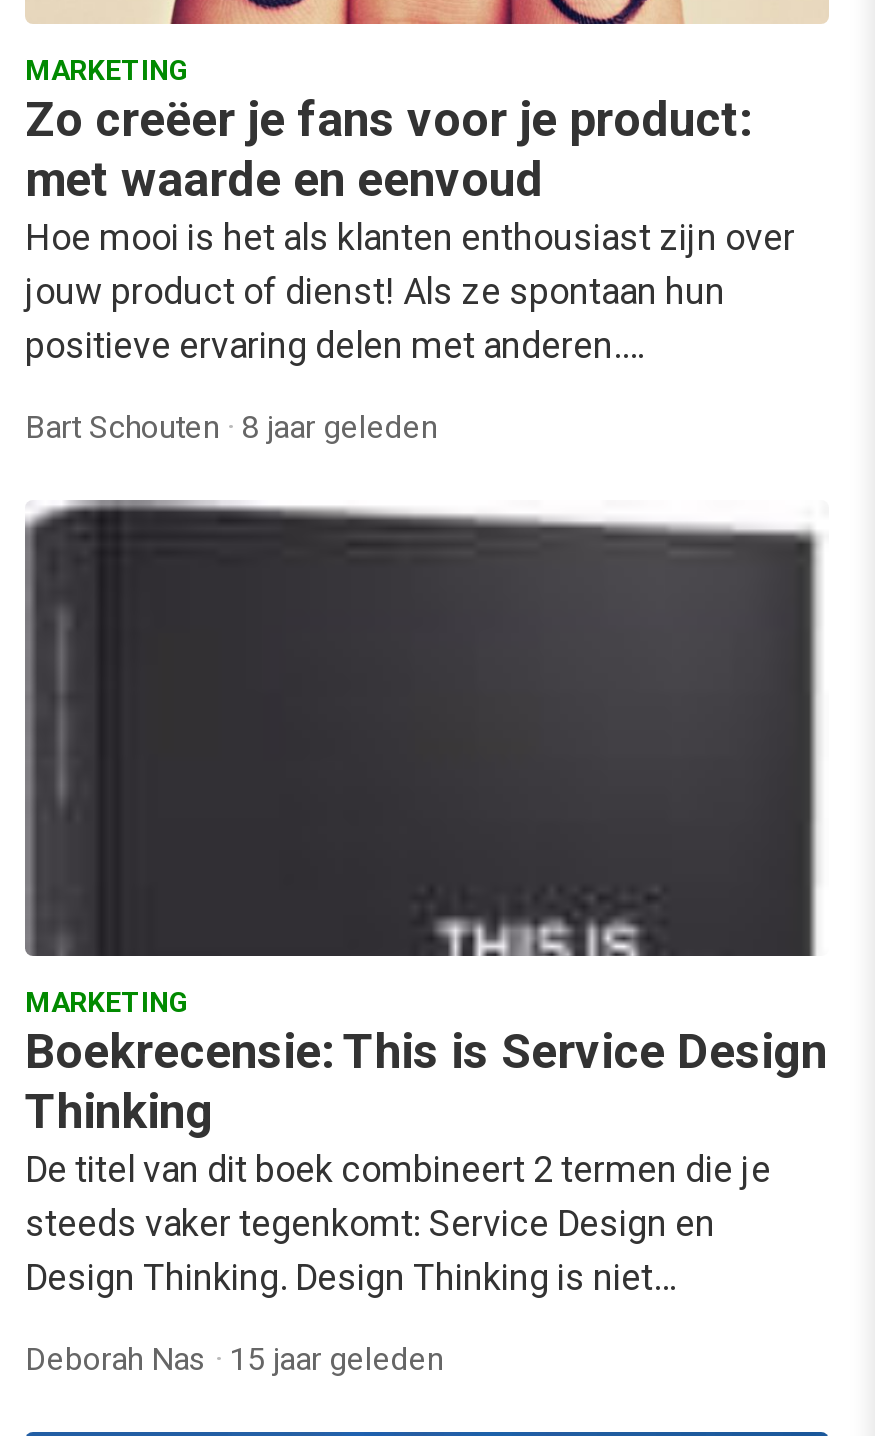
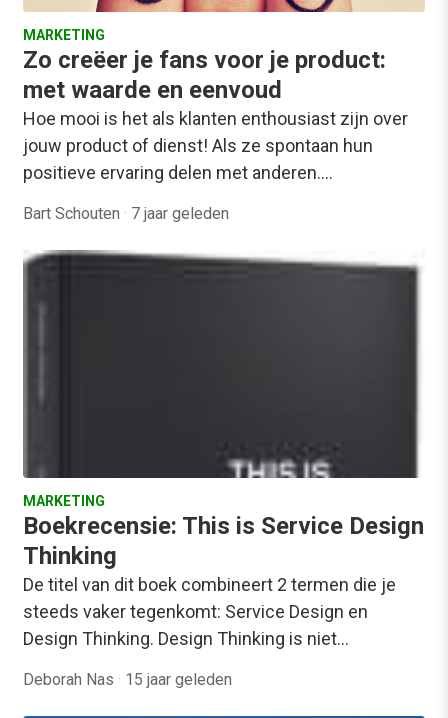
- Bart Schouten · 8 jaar geleden
+ Bart Schouten · 7 jaar geleden
